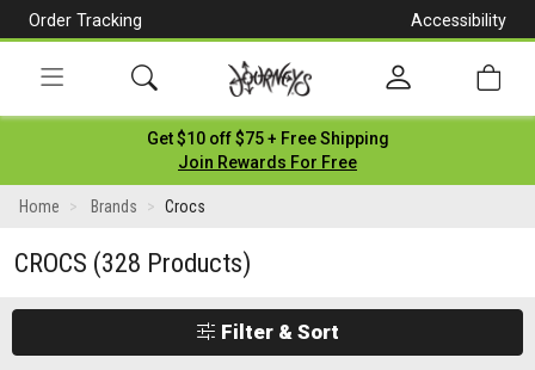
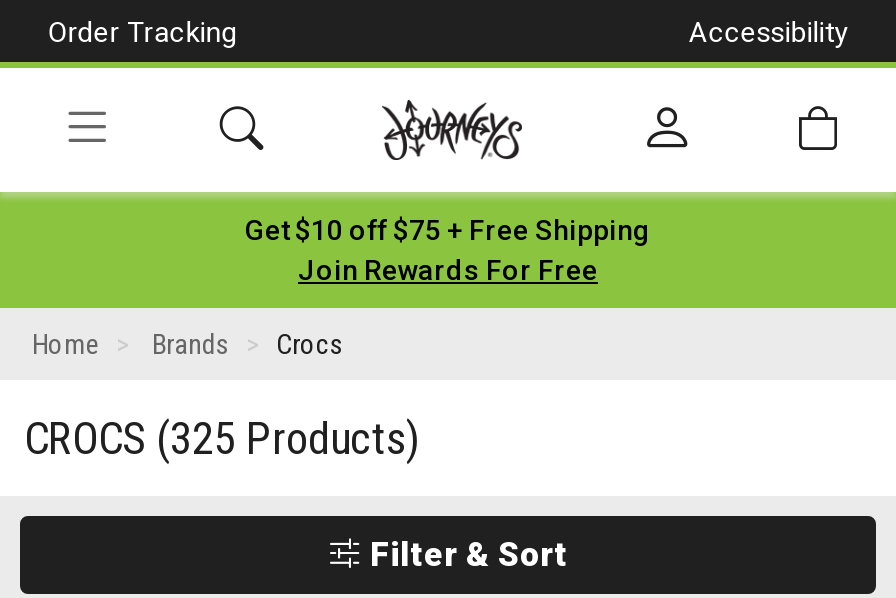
- CROCS (328 Products)
+ CROCS (325 Products)
